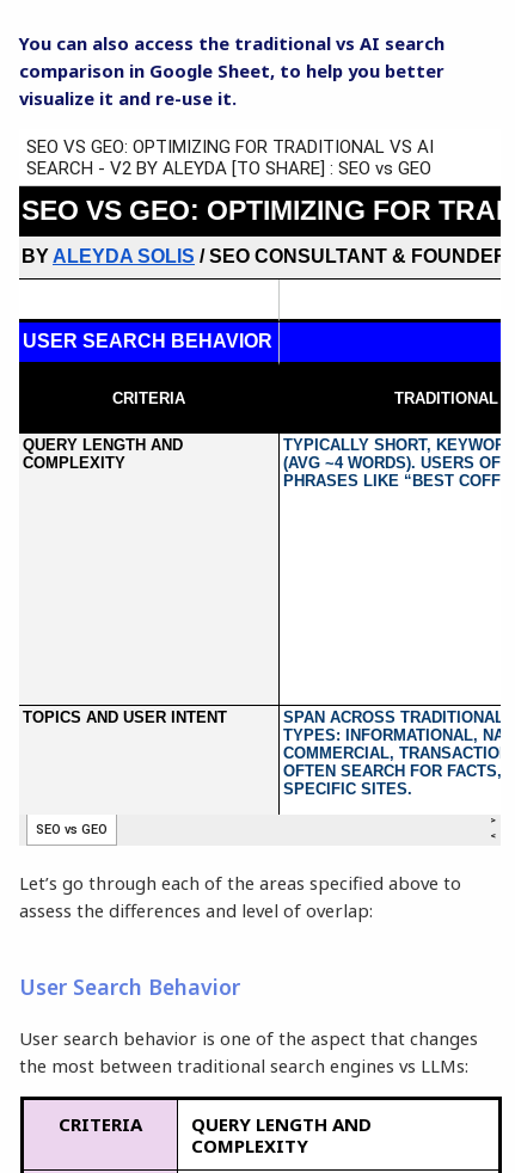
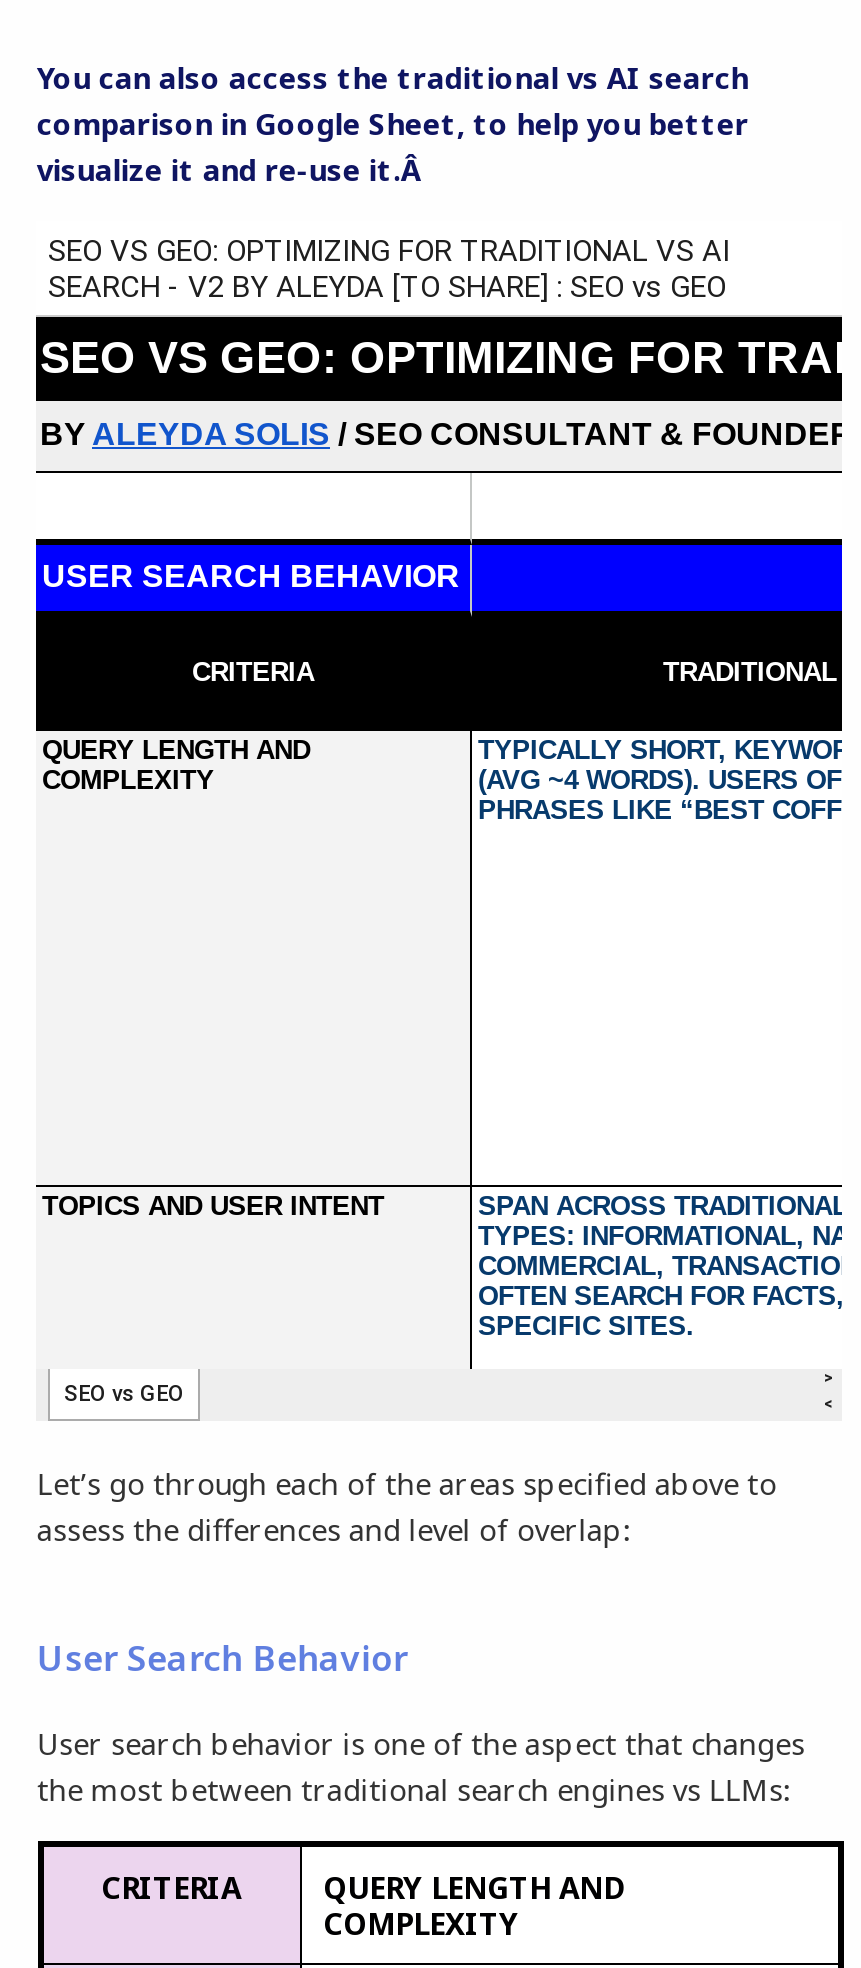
- visualize it and re-use it.
+ visualize it and re-use it.Â
